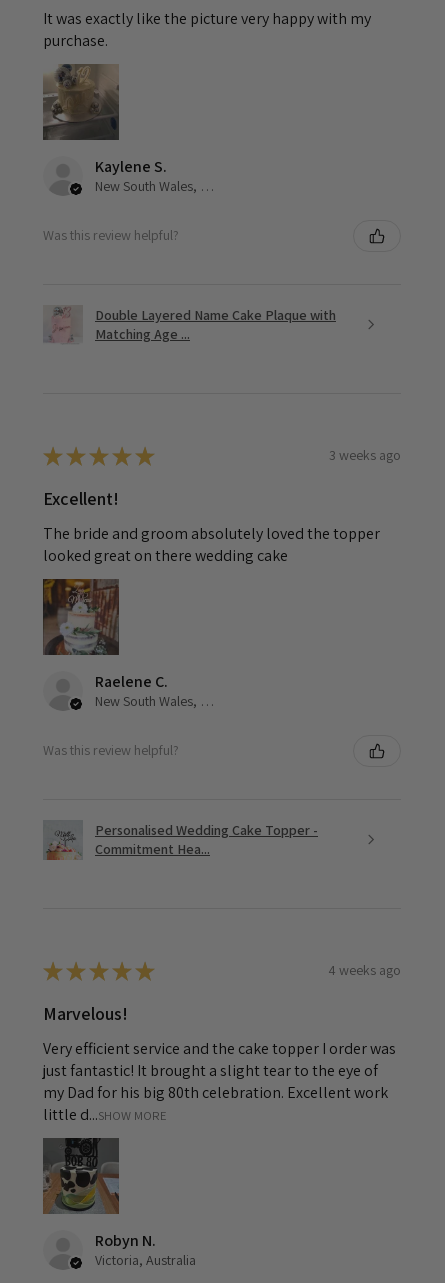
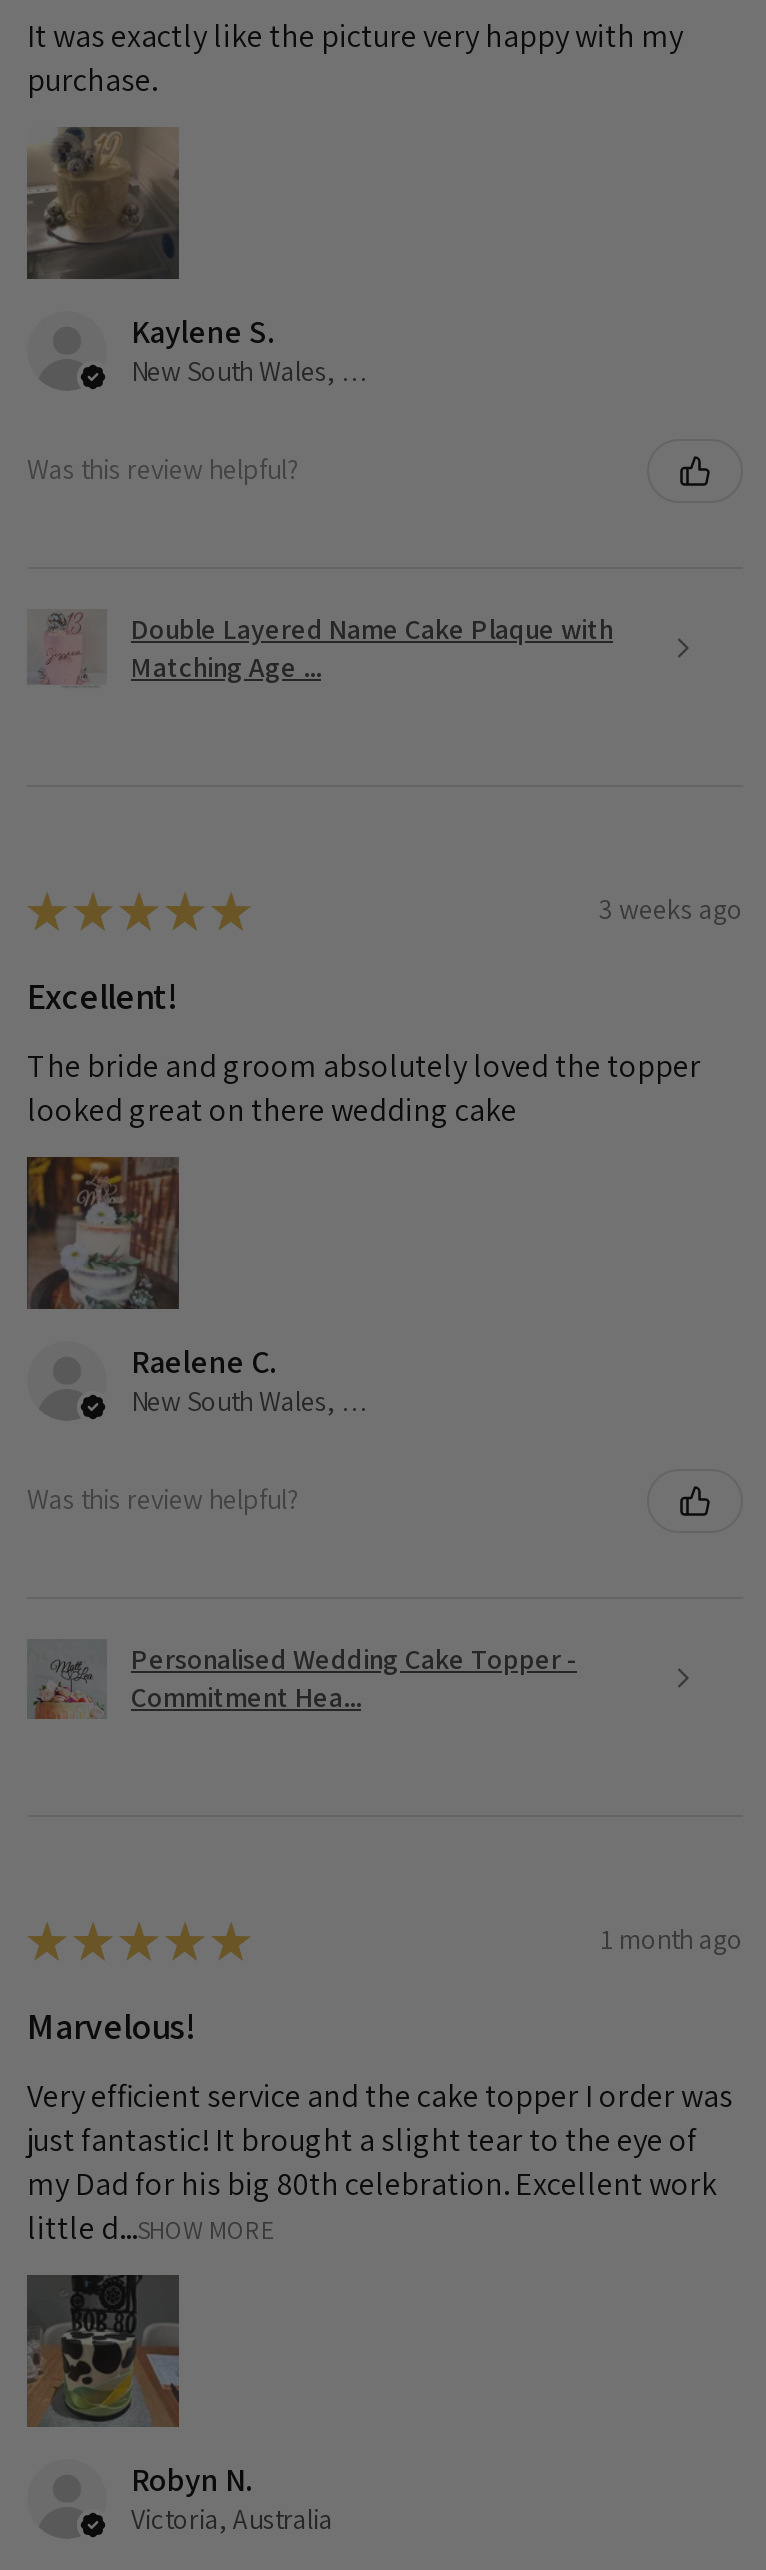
- 4 weeks ago
+ 1 month ago
